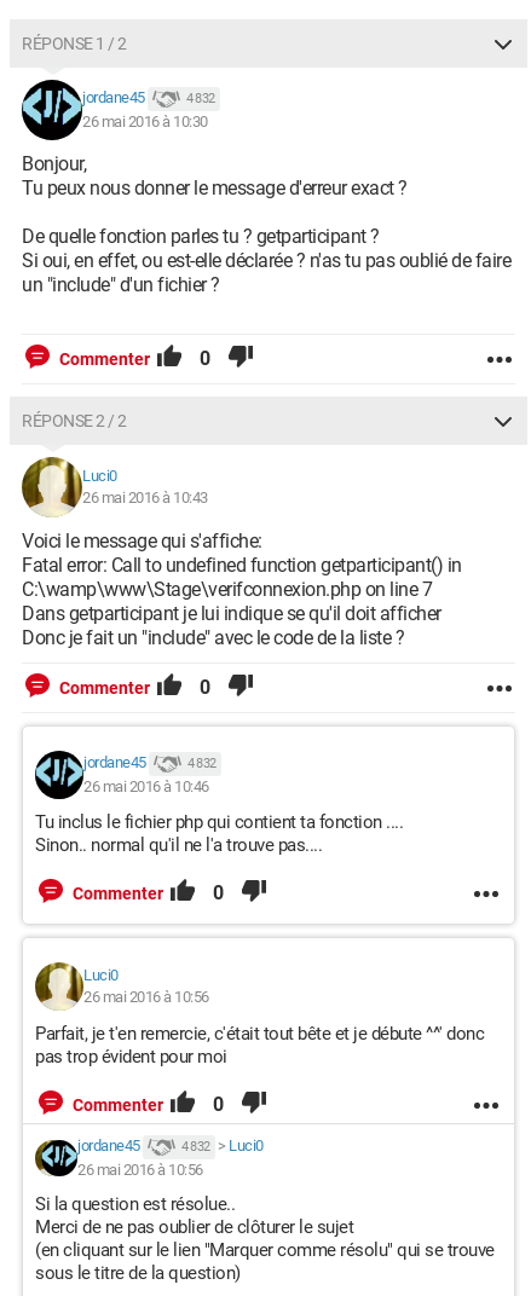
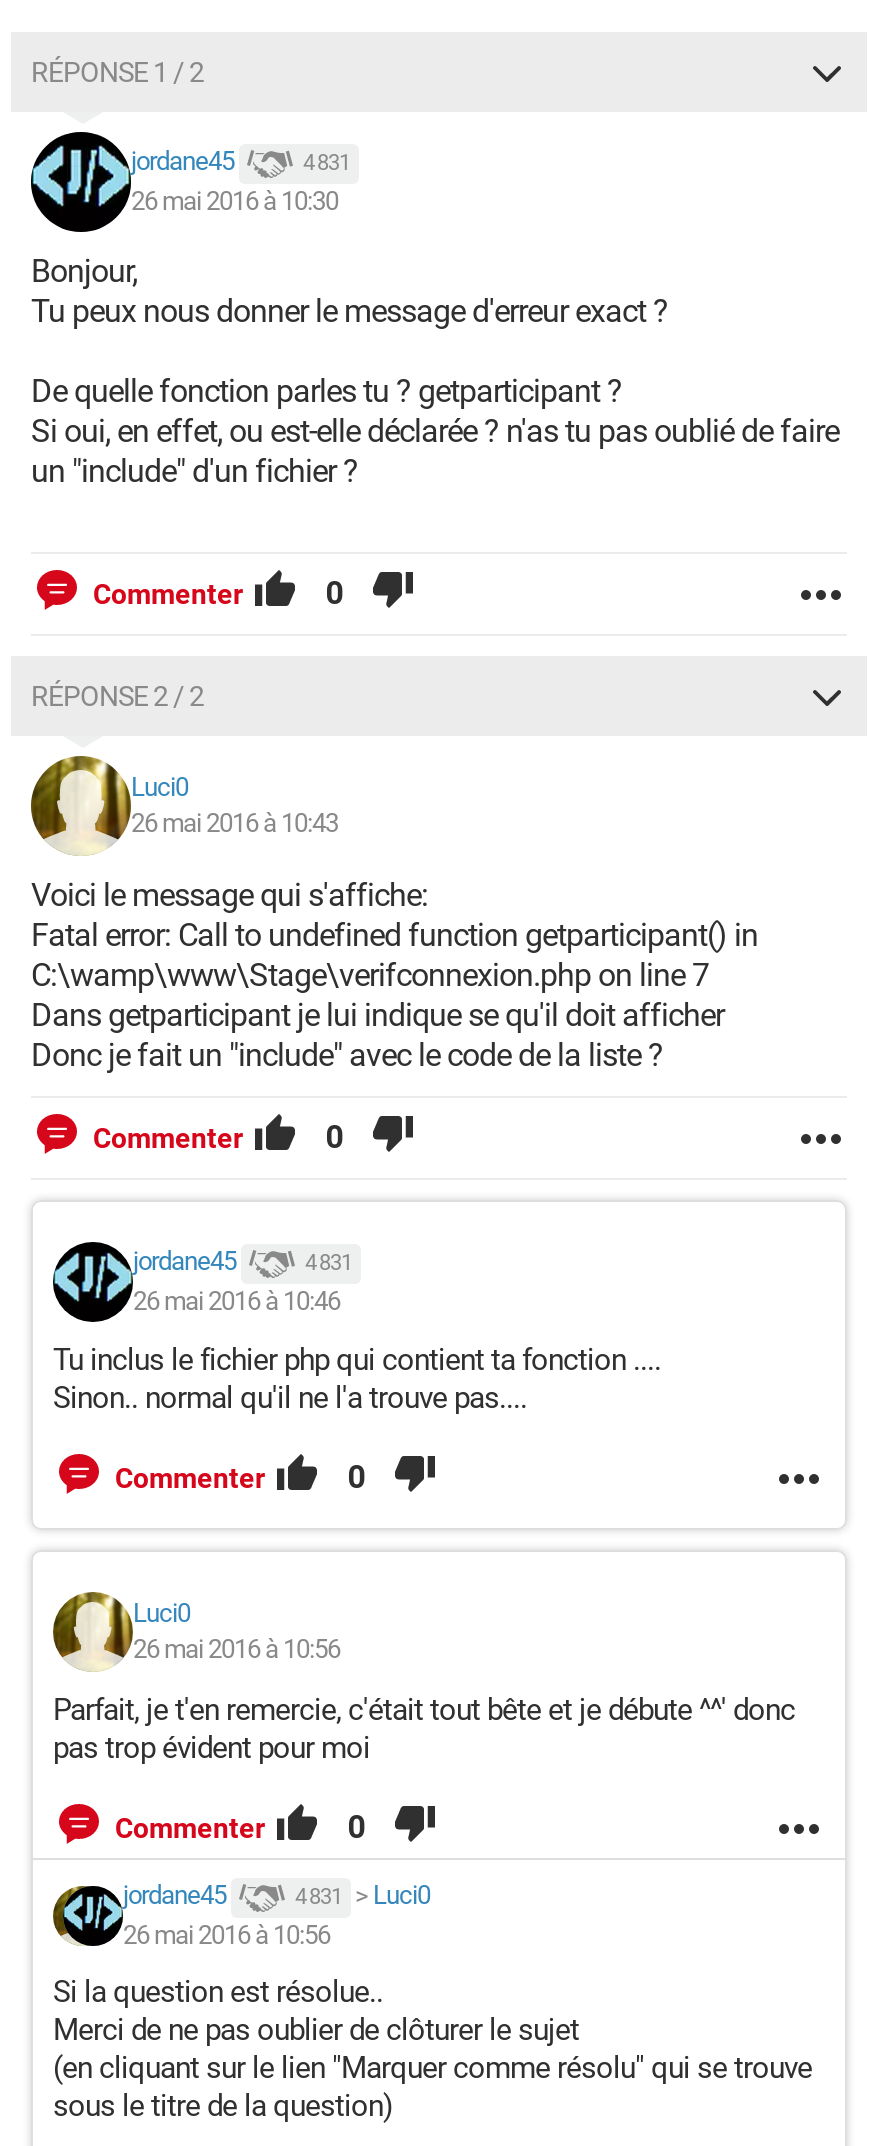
- 4 832
+ 4 831

- 4 832
+ 4 831

- 4 832 > Luci0
+ 4 831 > Luci0
